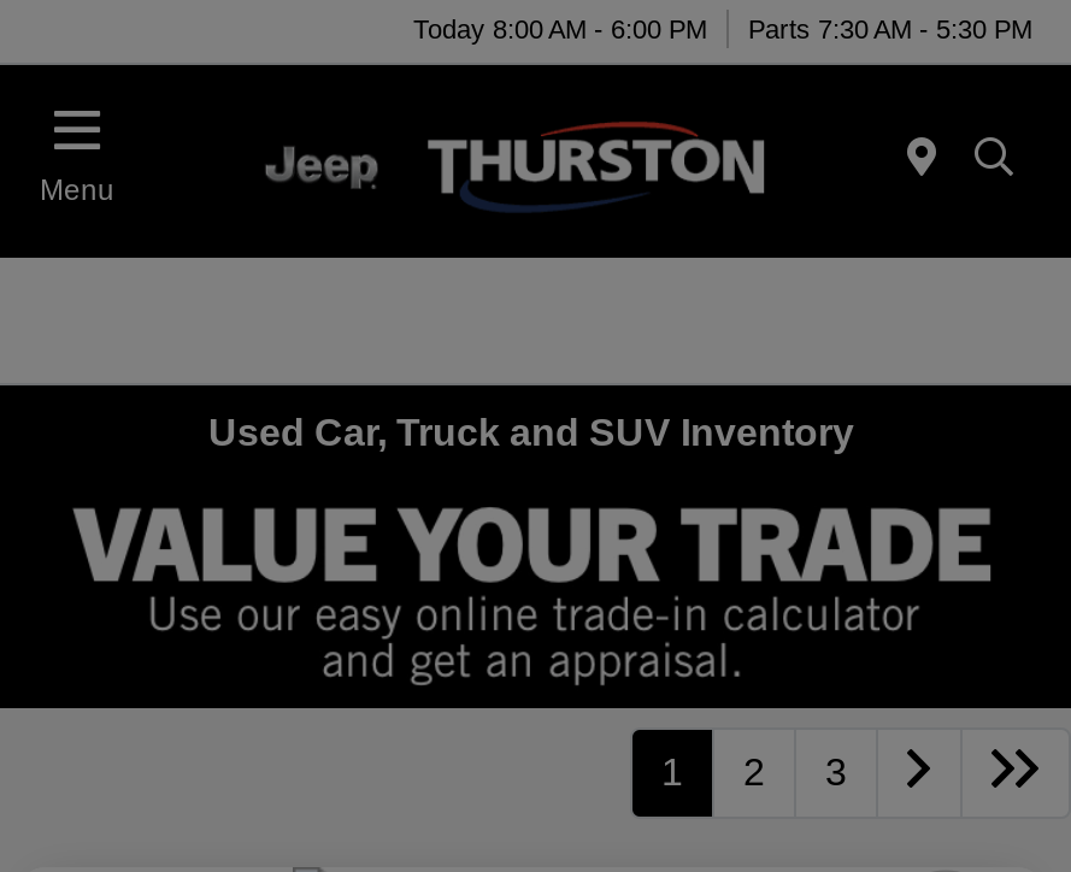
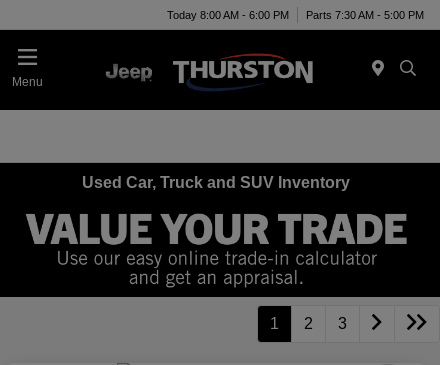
- Today 8:00 AM - 6:00 PM Parts 7:30 AM - 5:30 PM
+ Today 8:00 AM - 6:00 PM Parts 7:30 AM - 5:00 PM
